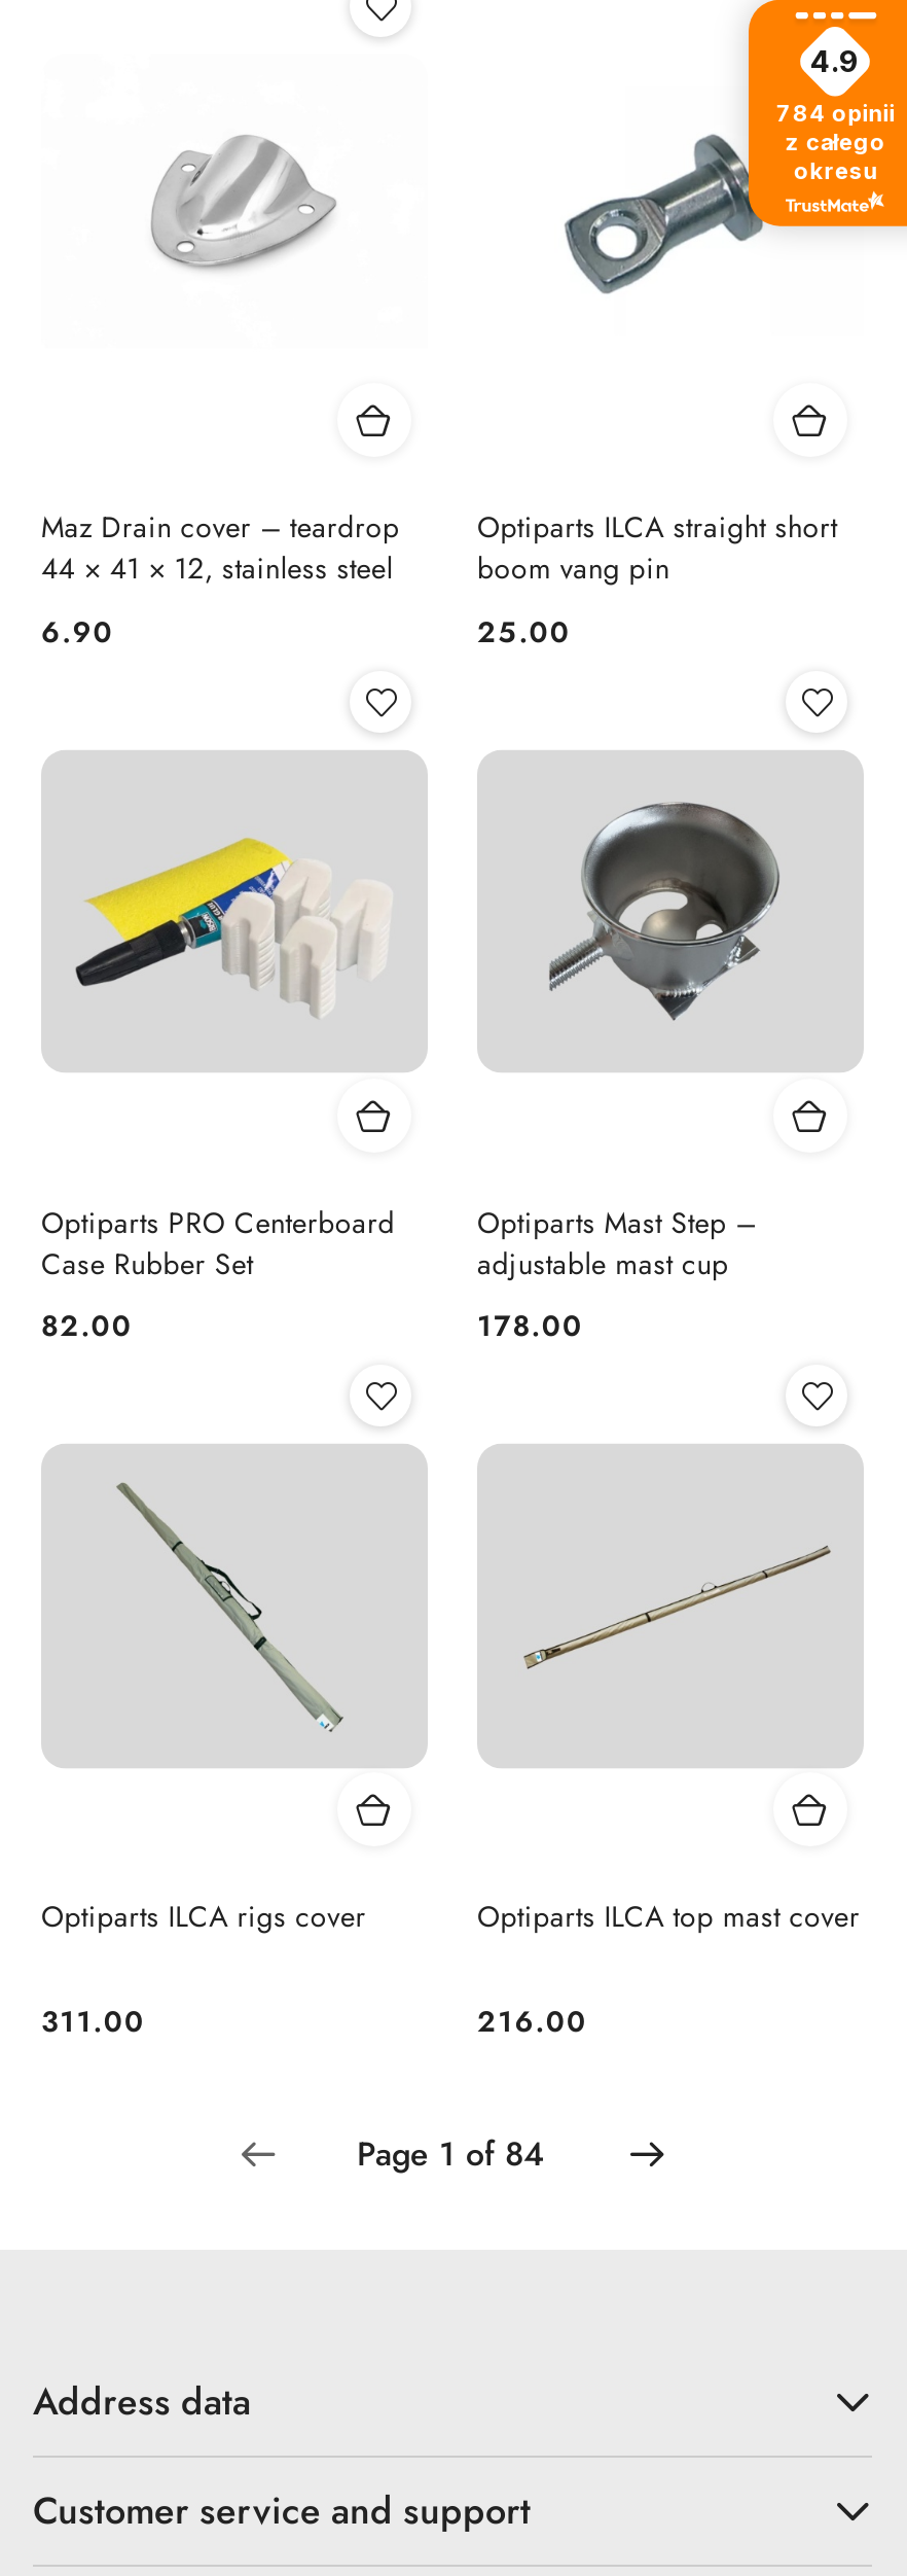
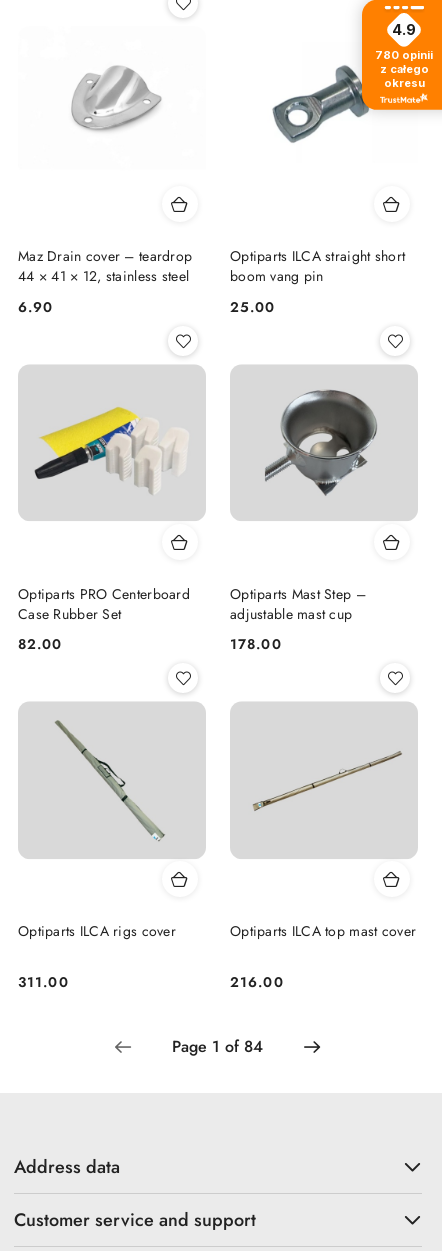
- 784 opinii
+ 780 opinii
